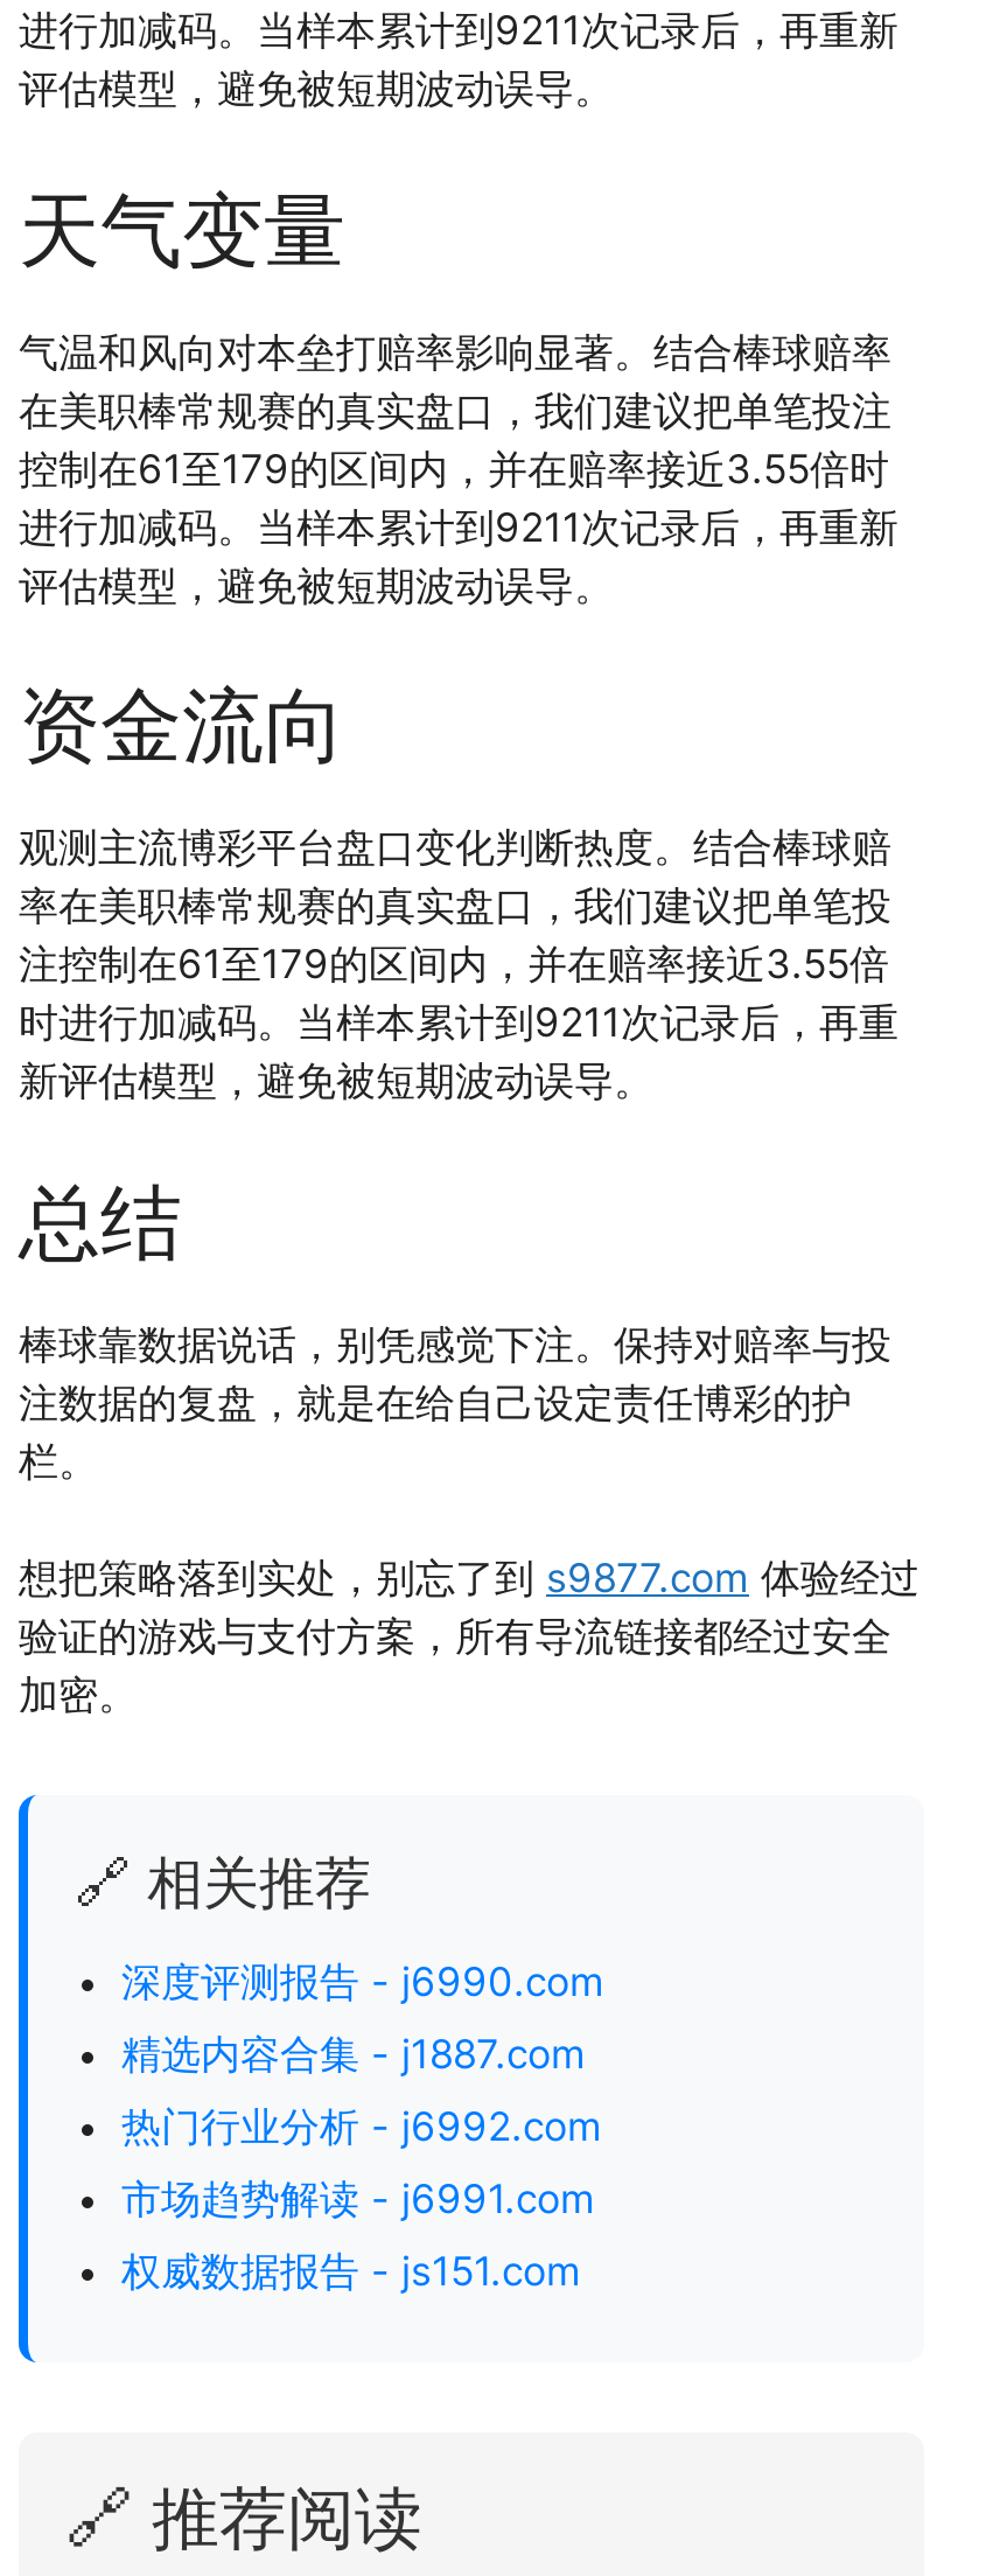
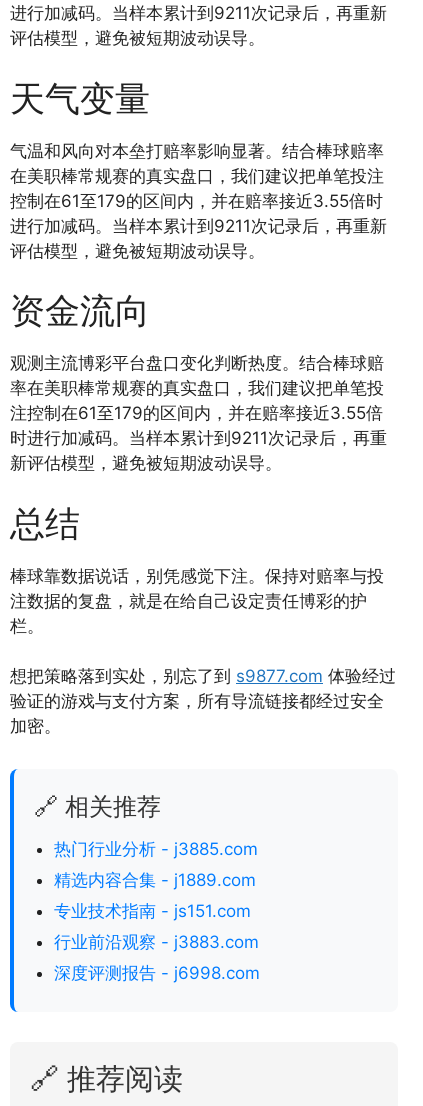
- 深度评测报告 - j6990.com
+ 热门行业分析 - j3885.com

- 精选内容合集 - j1887.com
+ 精选内容合集 - j1889.com

- 热门行业分析 - j6992.com
+ 专业技术指南 - js151.com

- 市场趋势解读 - j6991.com
+ 行业前沿观察 - j3883.com

- 权威数据报告 - js151.com
+ 深度评测报告 - j6998.com
